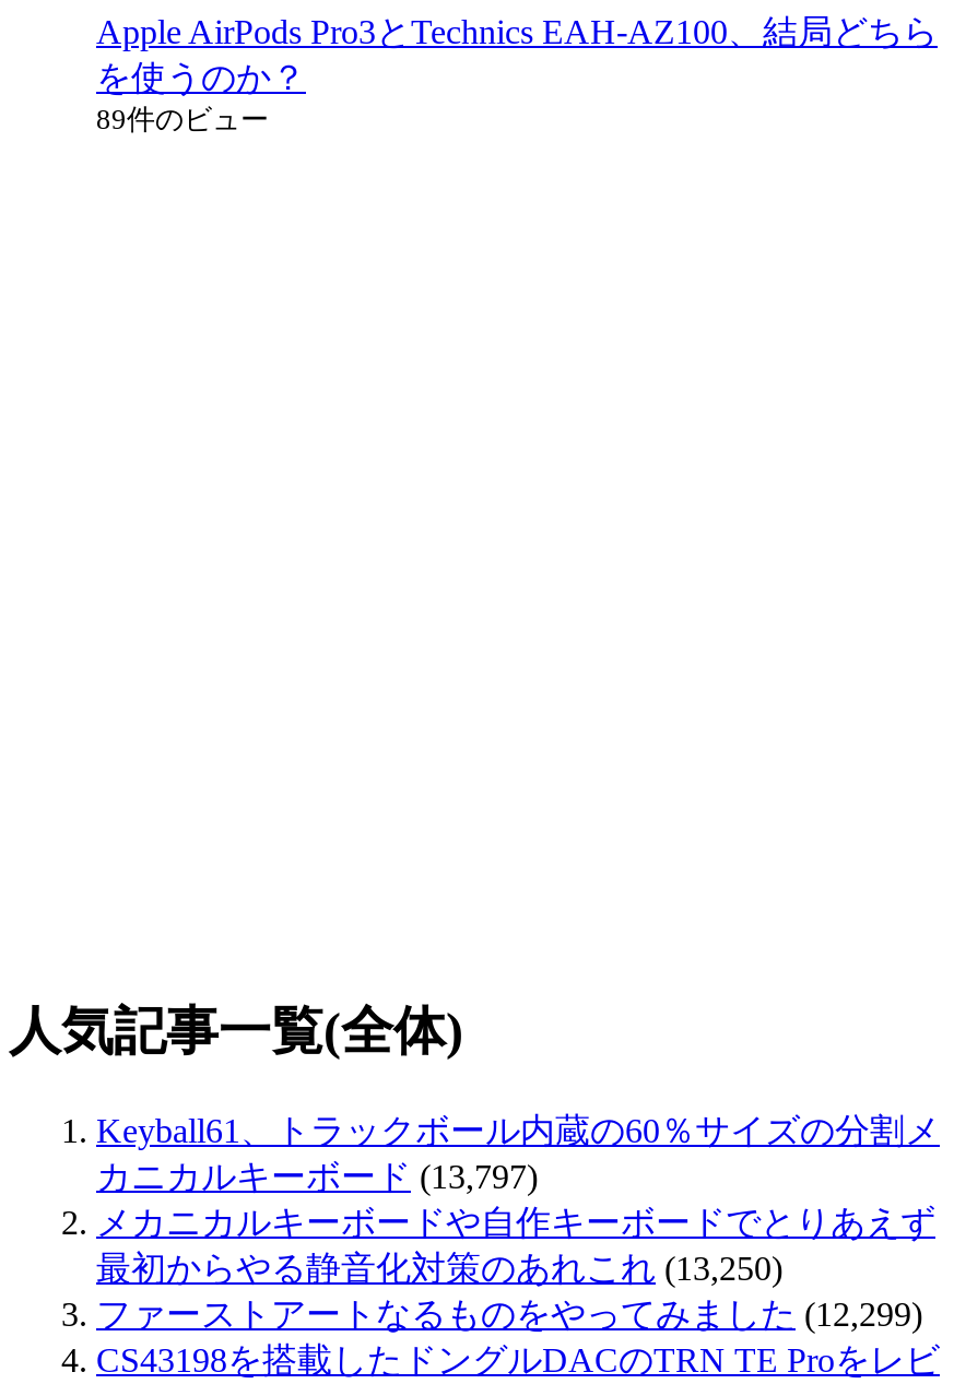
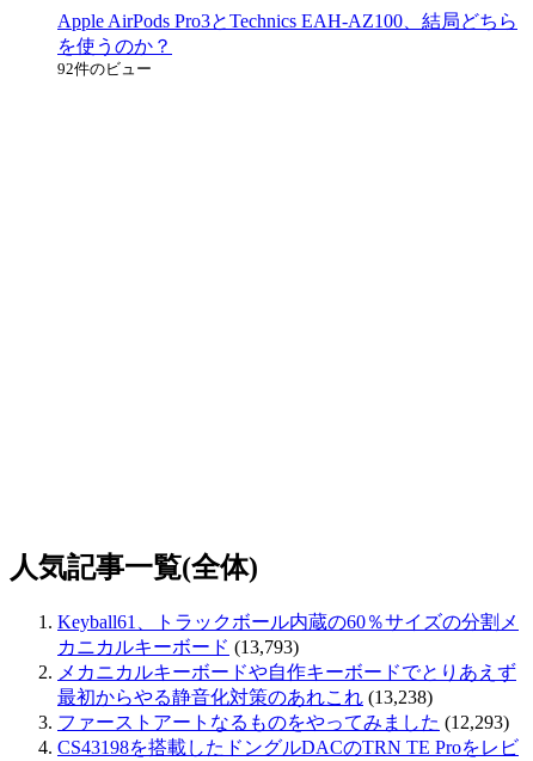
- 89件のビュー
+ 92件のビュー

- カニカルキーボード (13,797)
+ カニカルキーボード (13,793)

- 最初からやる静音化対策のあれこれ (13,250)
+ 最初からやる静音化対策のあれこれ (13,238)

- ファーストアートなるものをやってみました (12,299)
+ ファーストアートなるものをやってみました (12,293)
